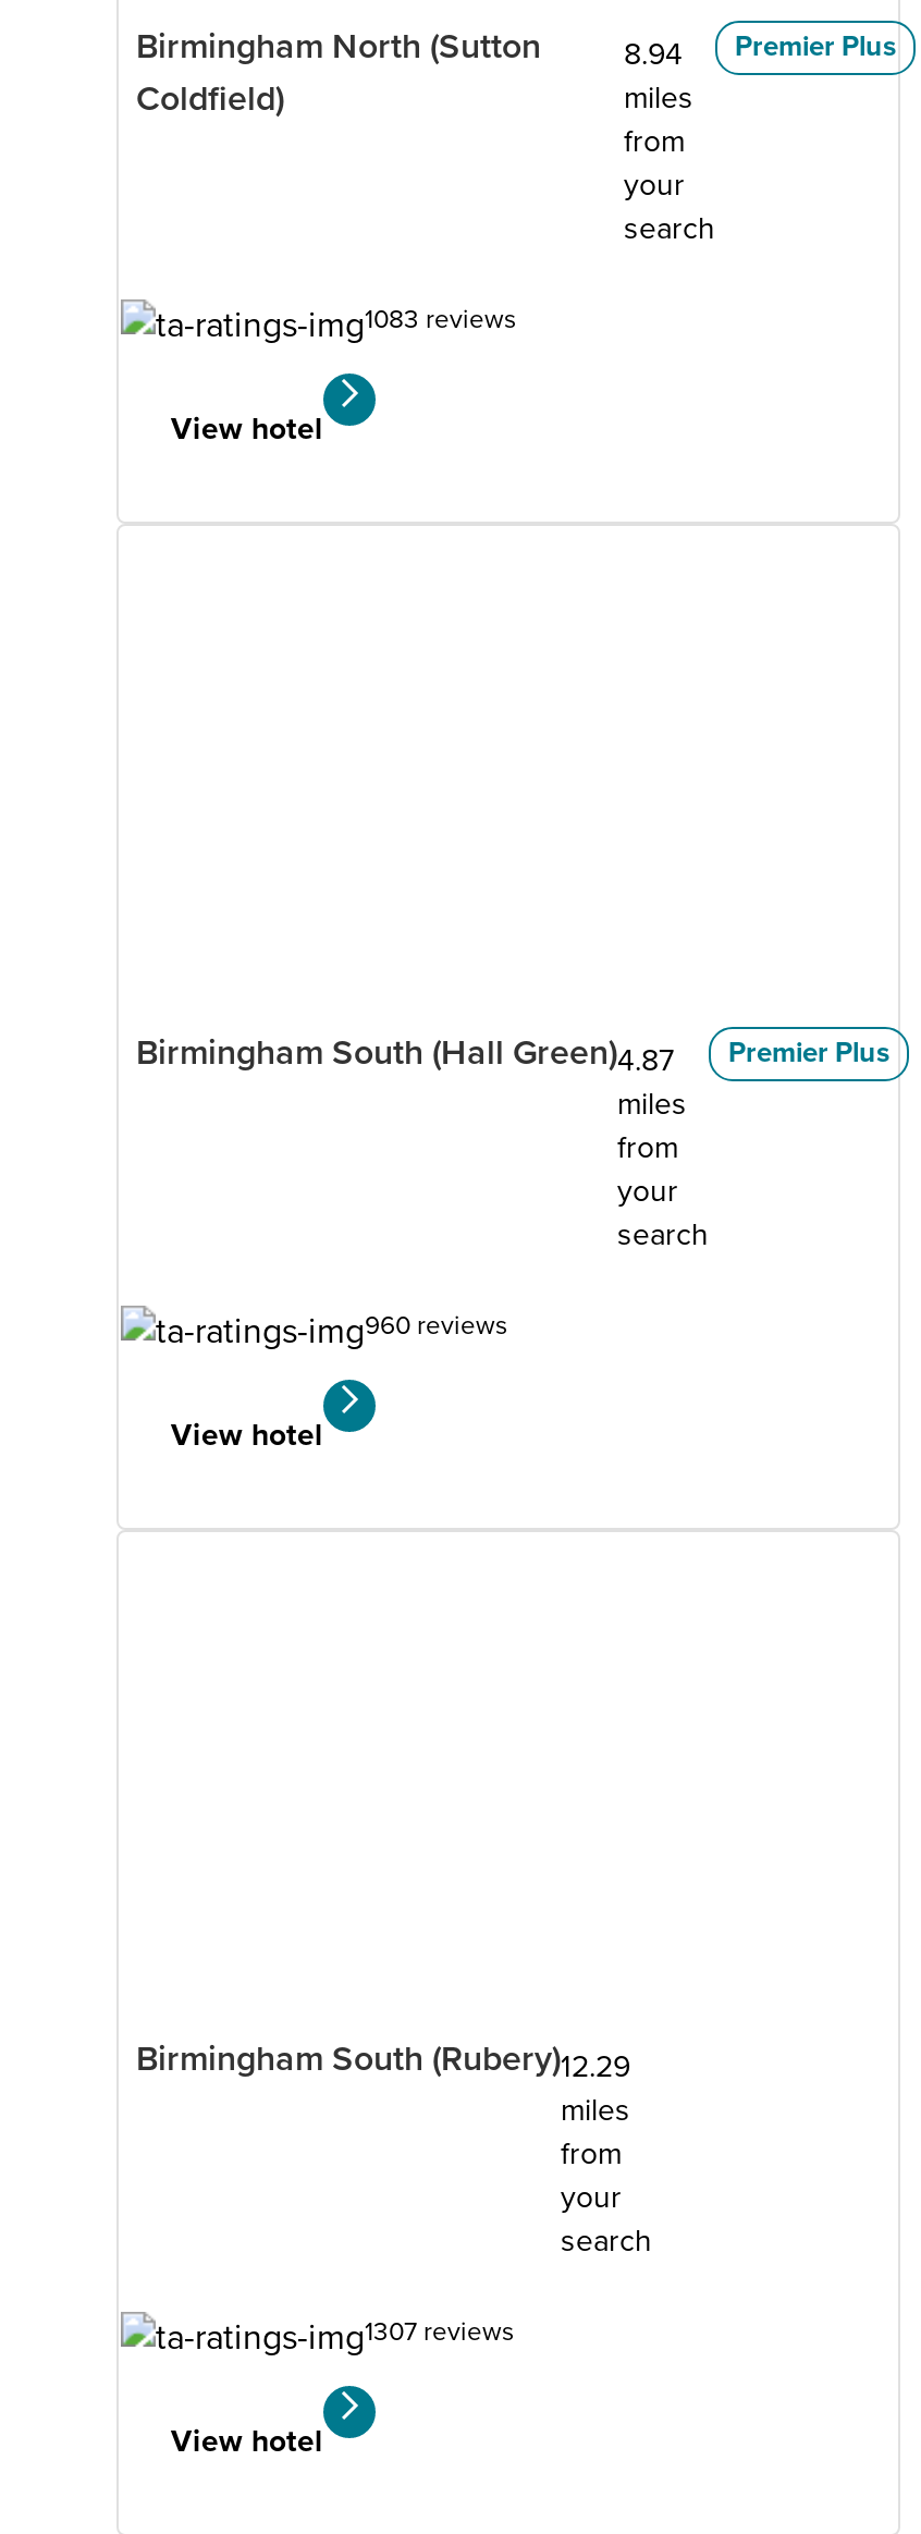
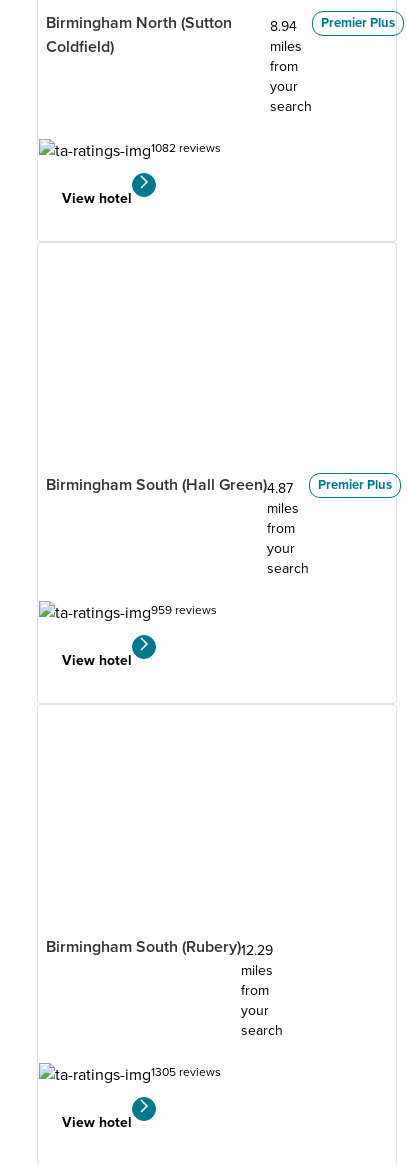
- 1083 reviews
+ 1082 reviews

- 960 reviews
+ 959 reviews

- 1307 reviews
+ 1305 reviews
